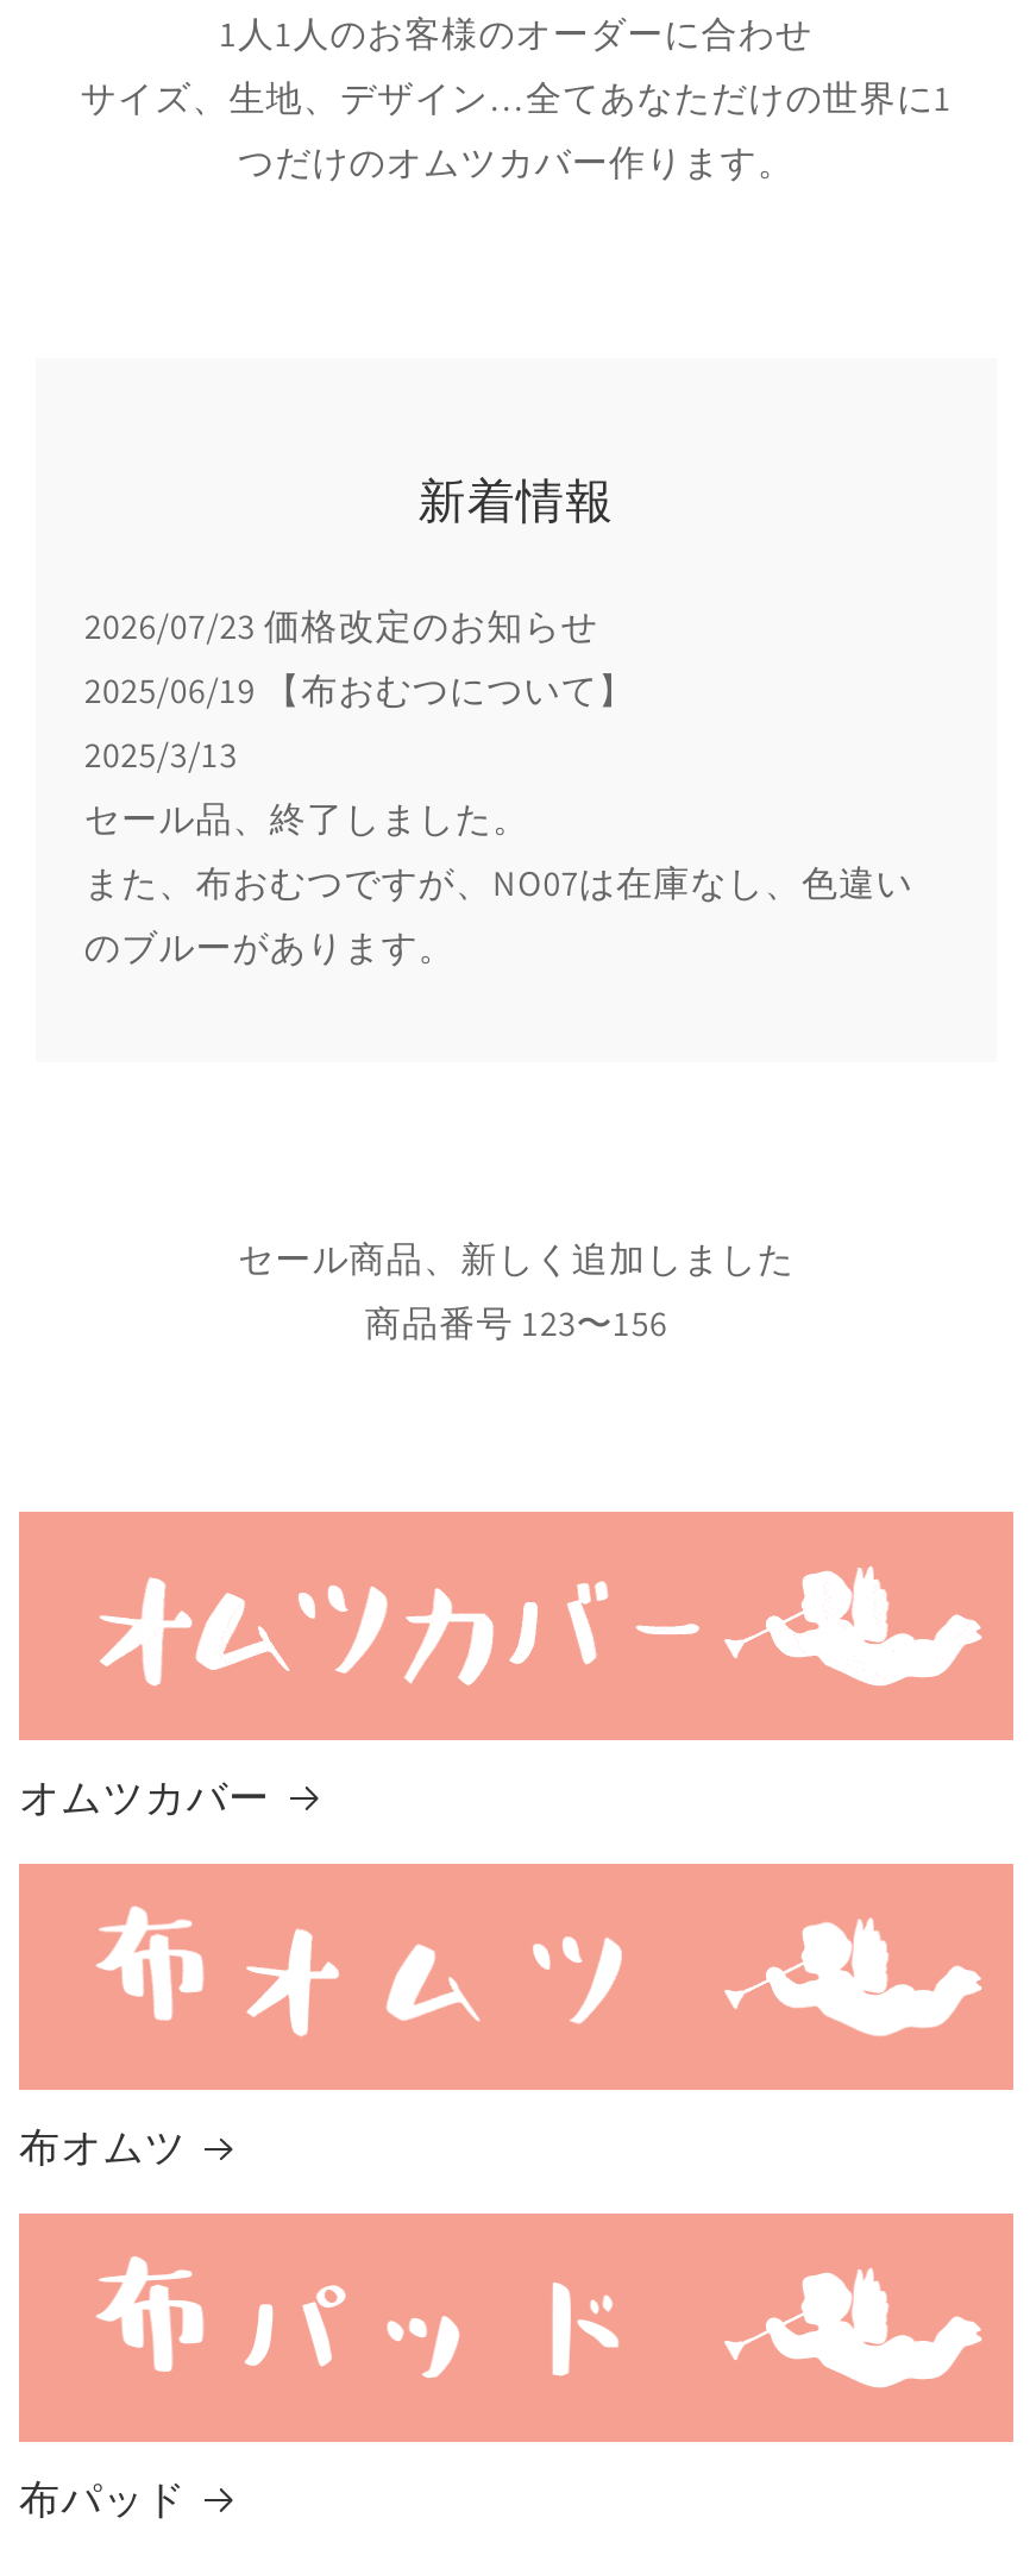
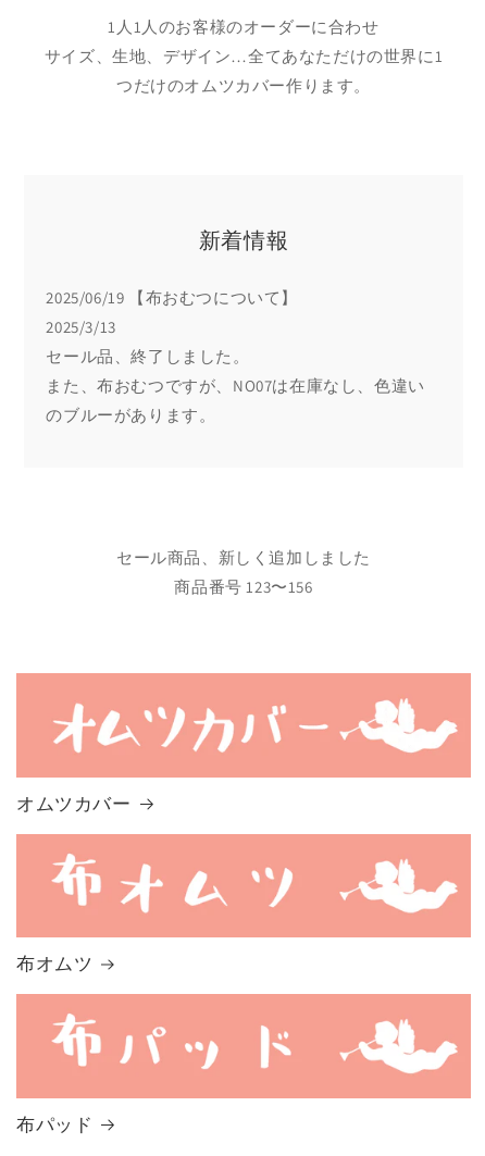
- 2026/07/23価格改定のお知らせ
